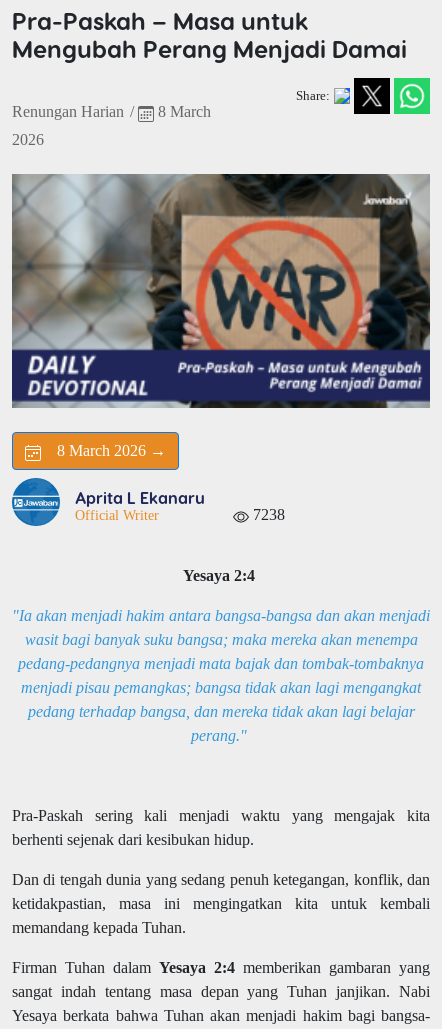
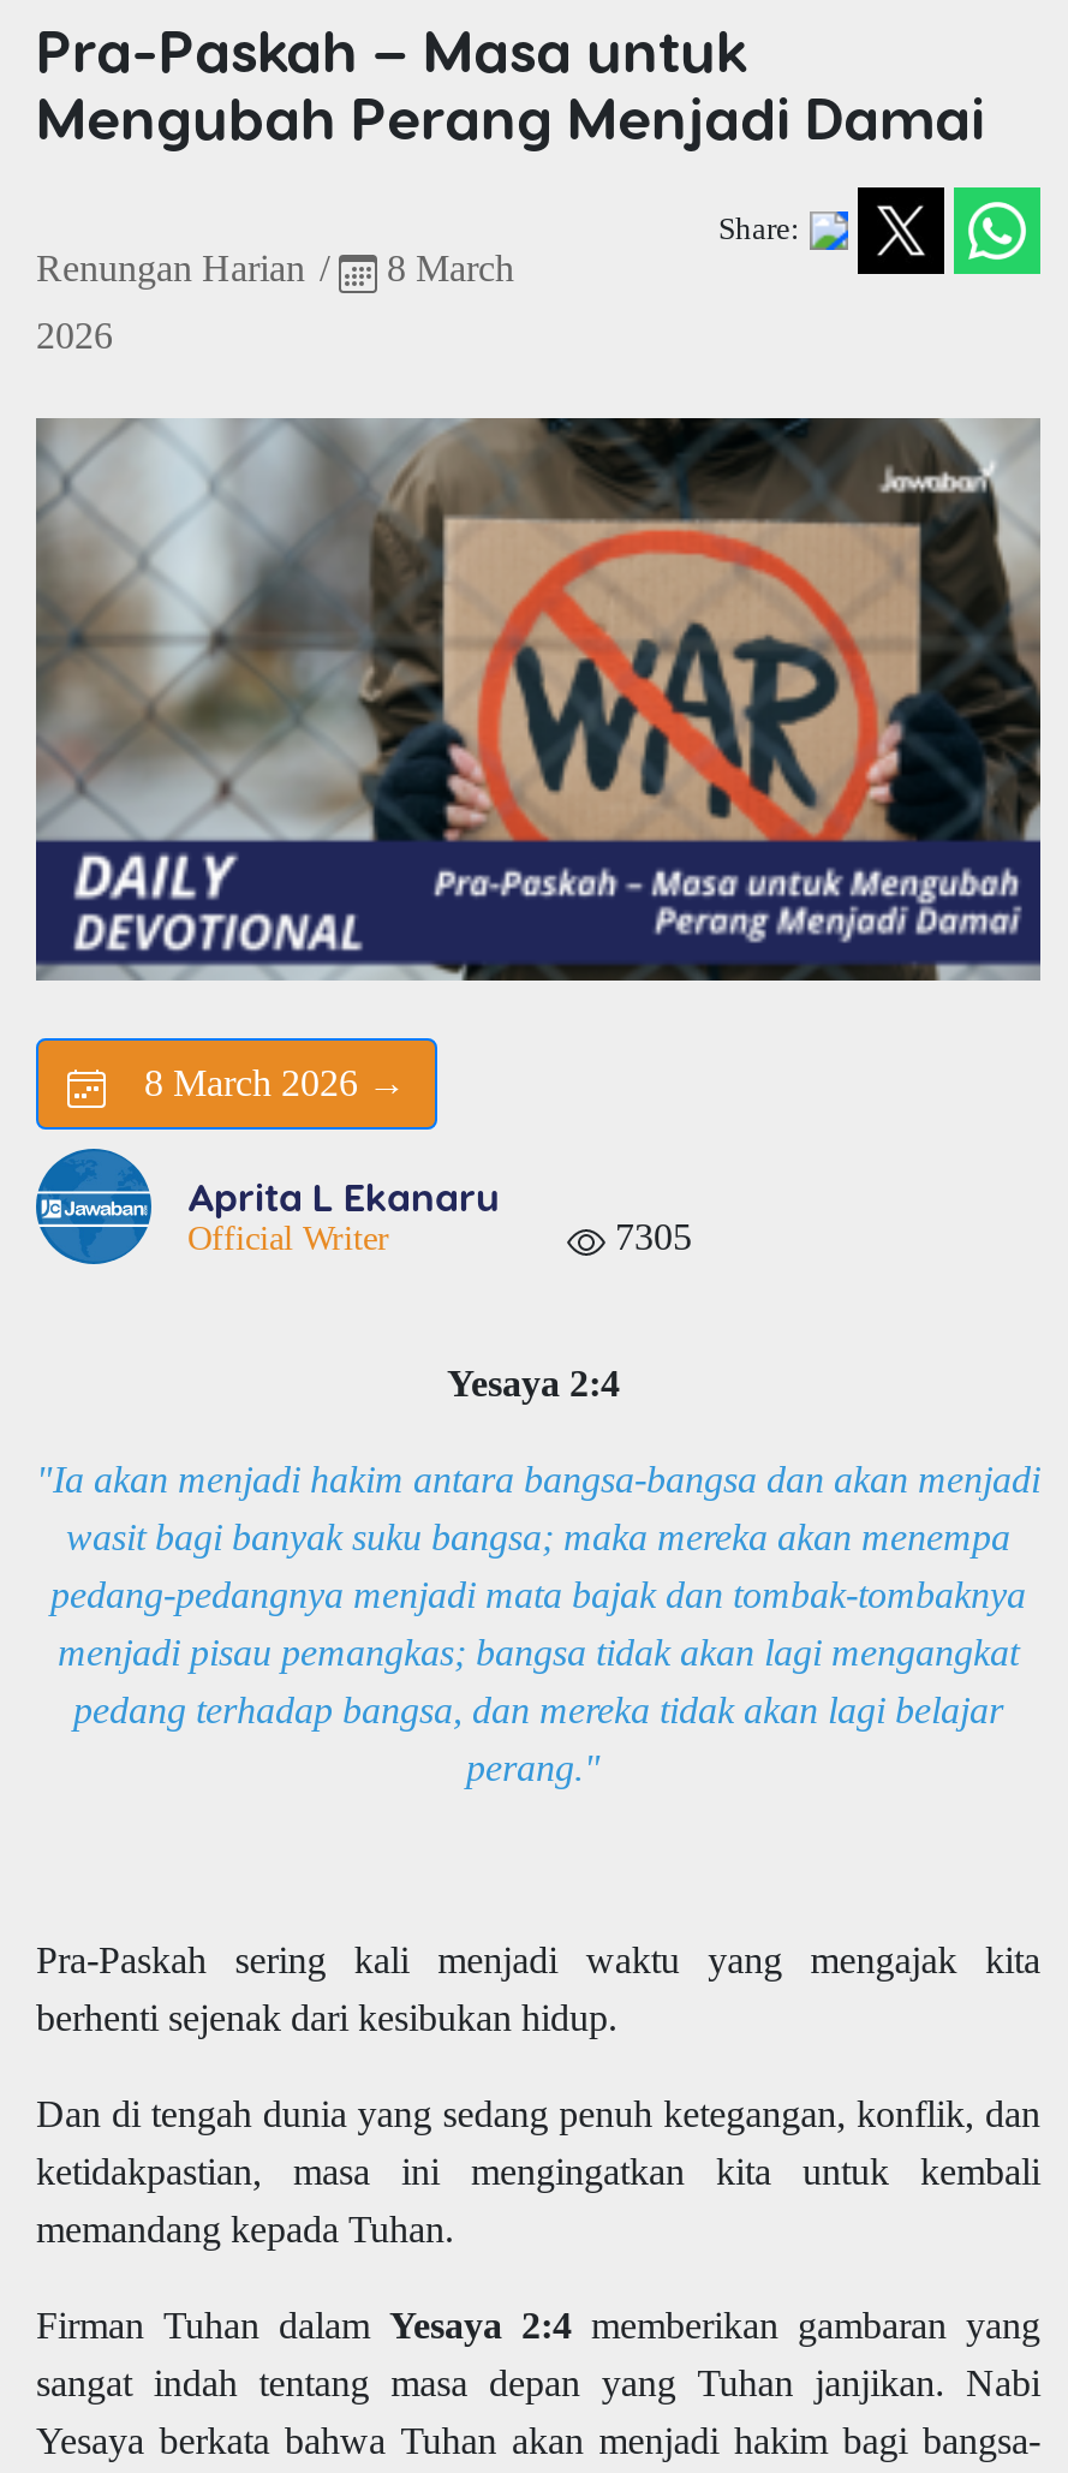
- 7238
+ 7305
